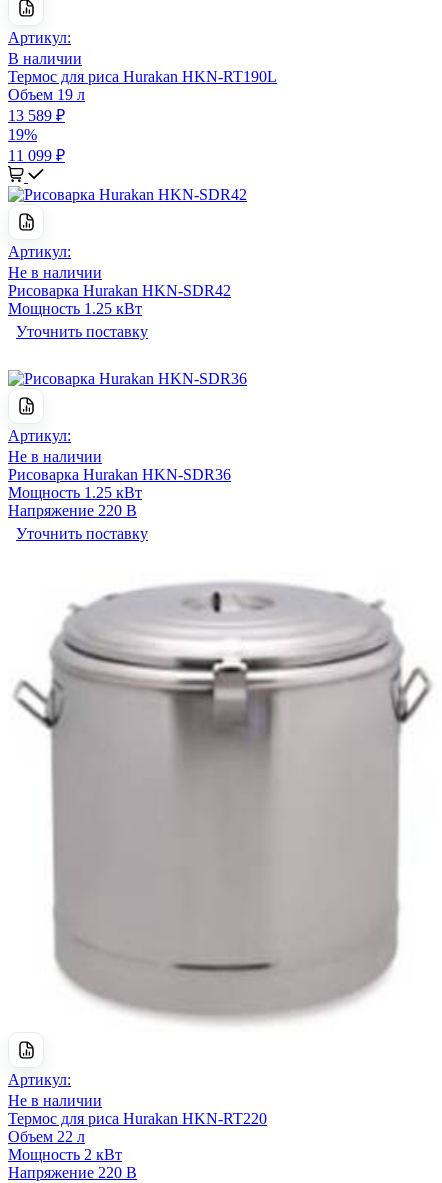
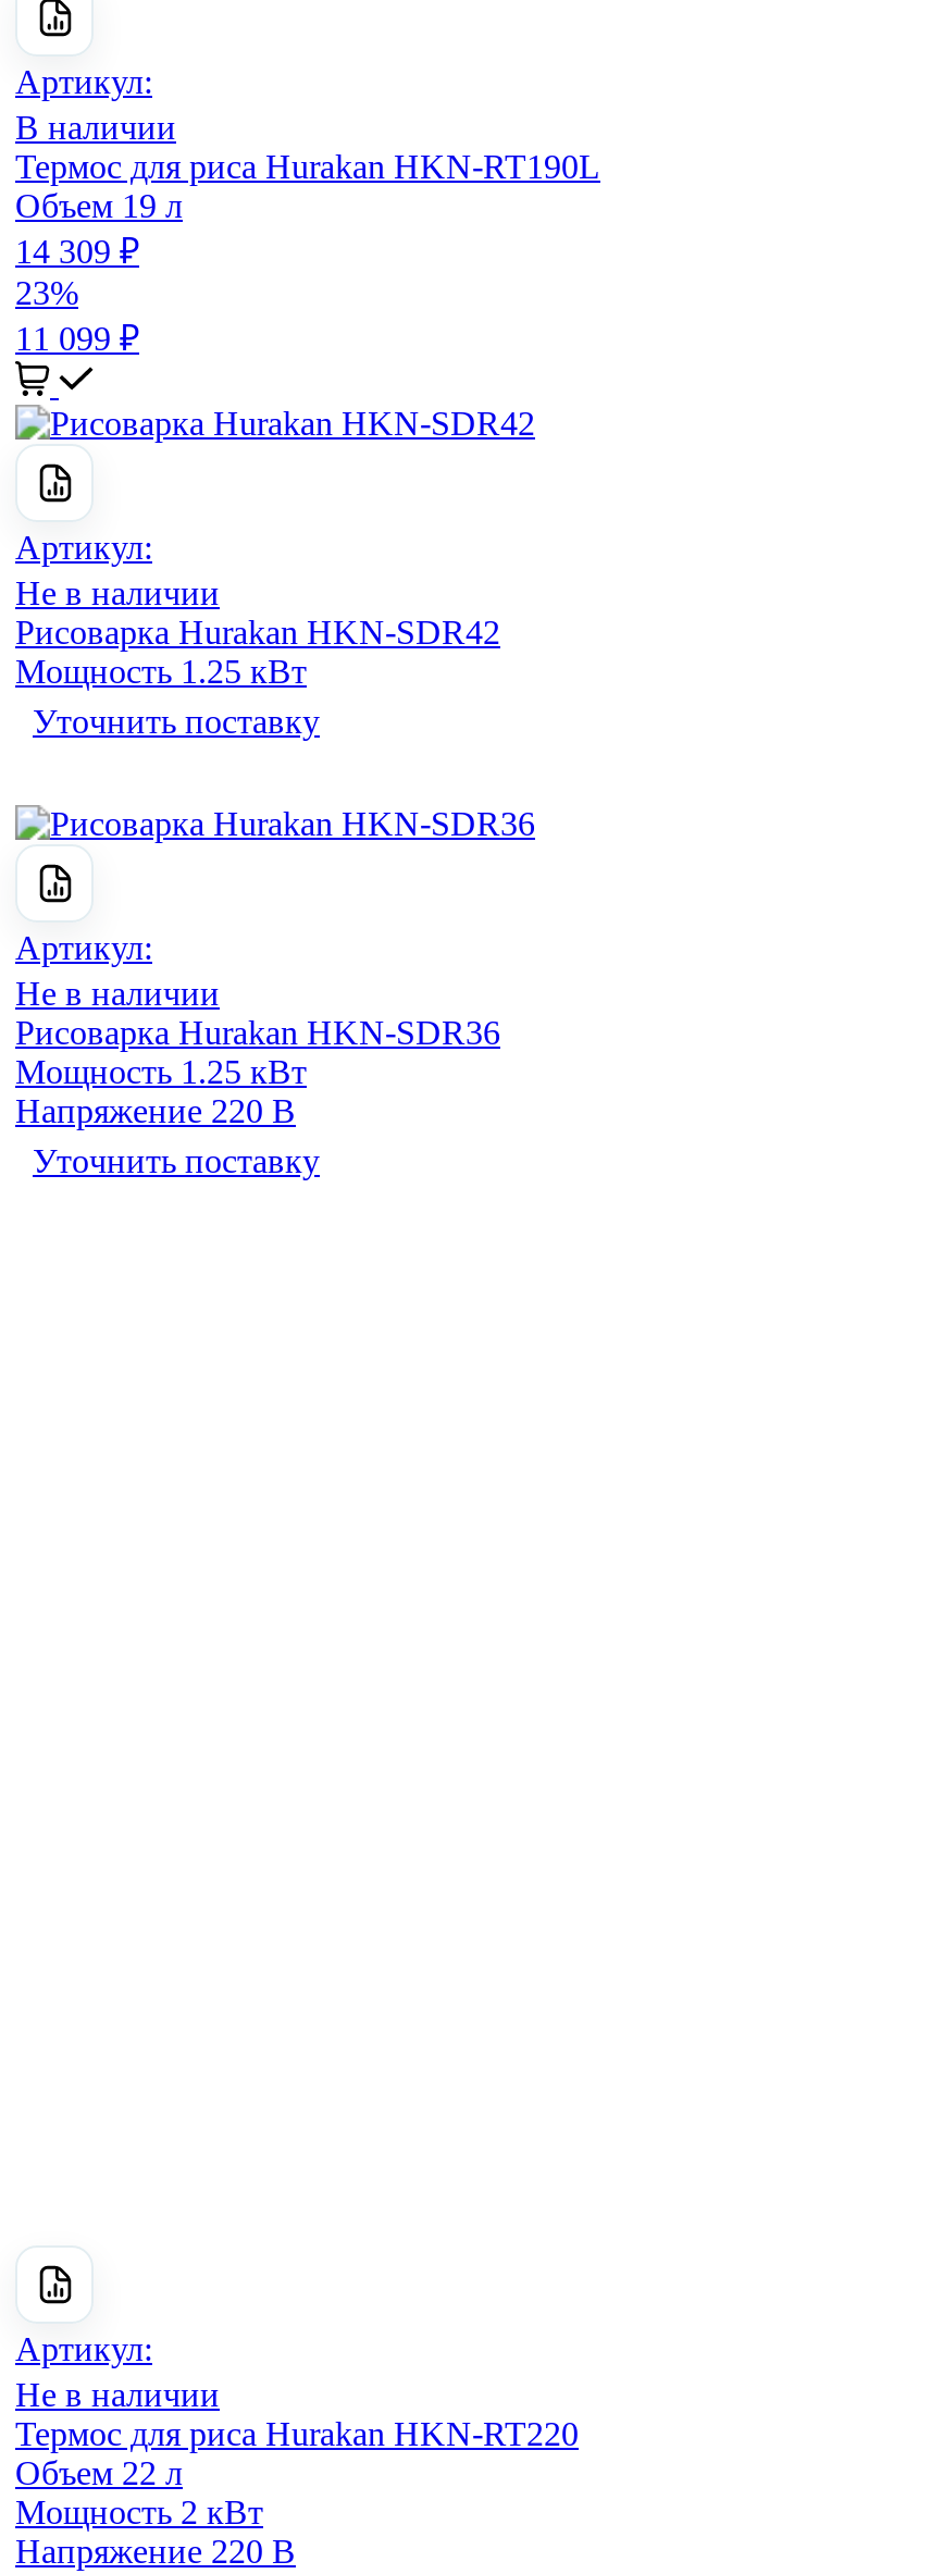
- 13 589 ₽
+ 14 309 ₽

- 19%
+ 23%

- [image]
